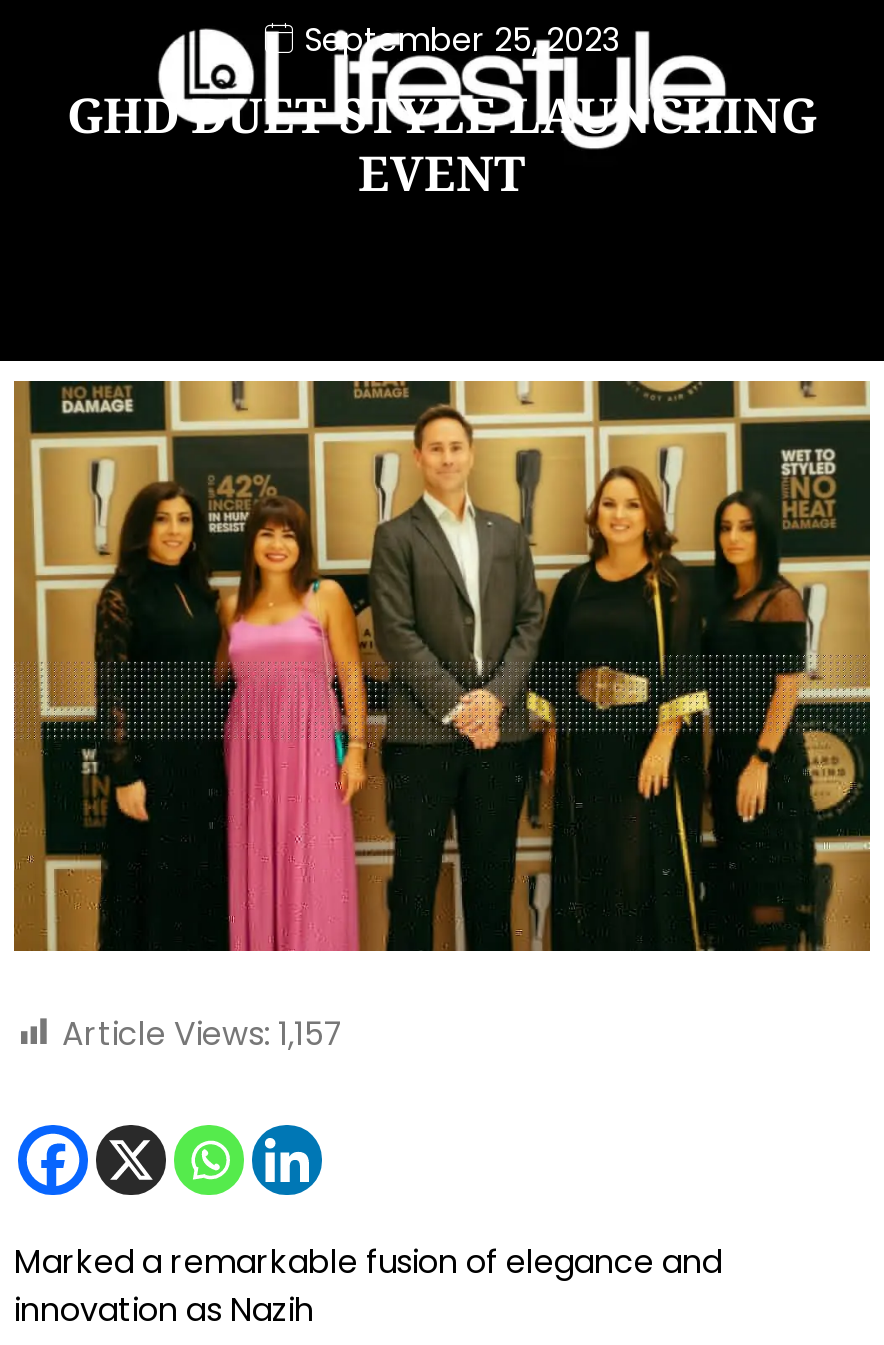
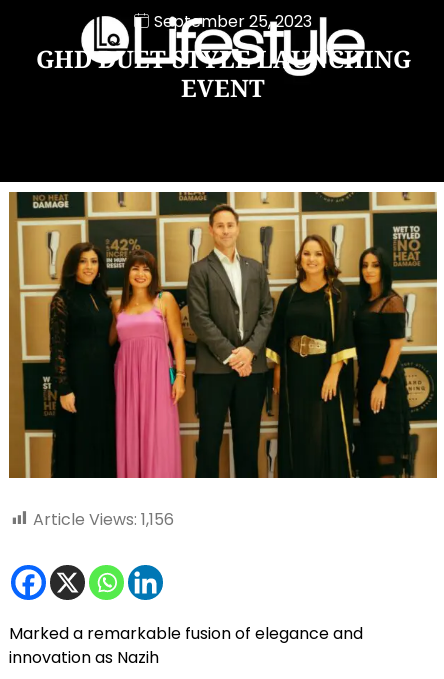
- Article Views: 1,157
+ Article Views: 1,156
